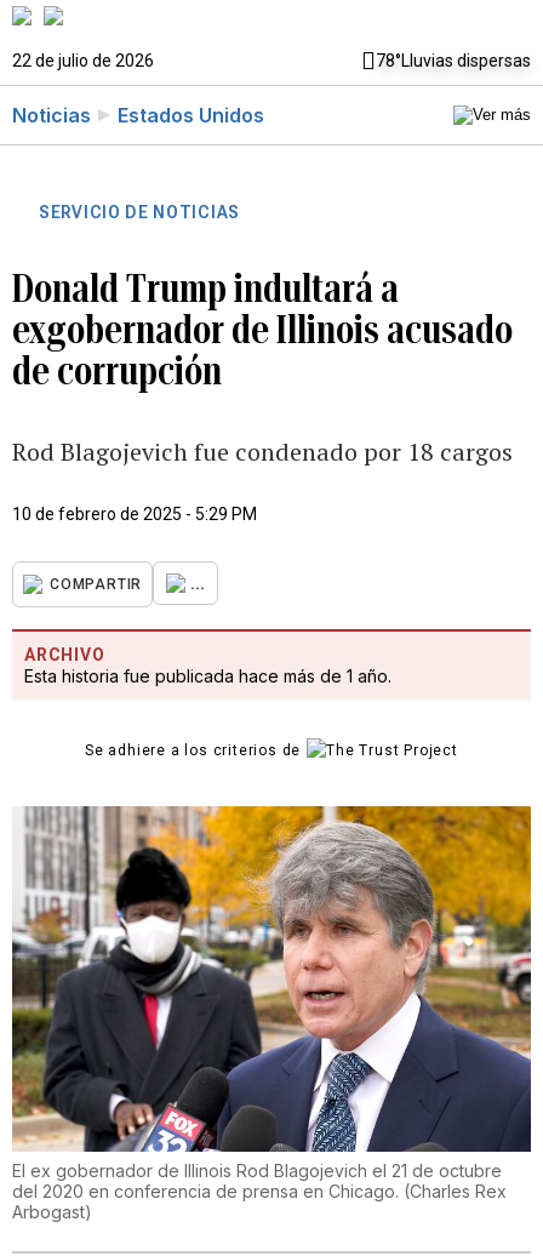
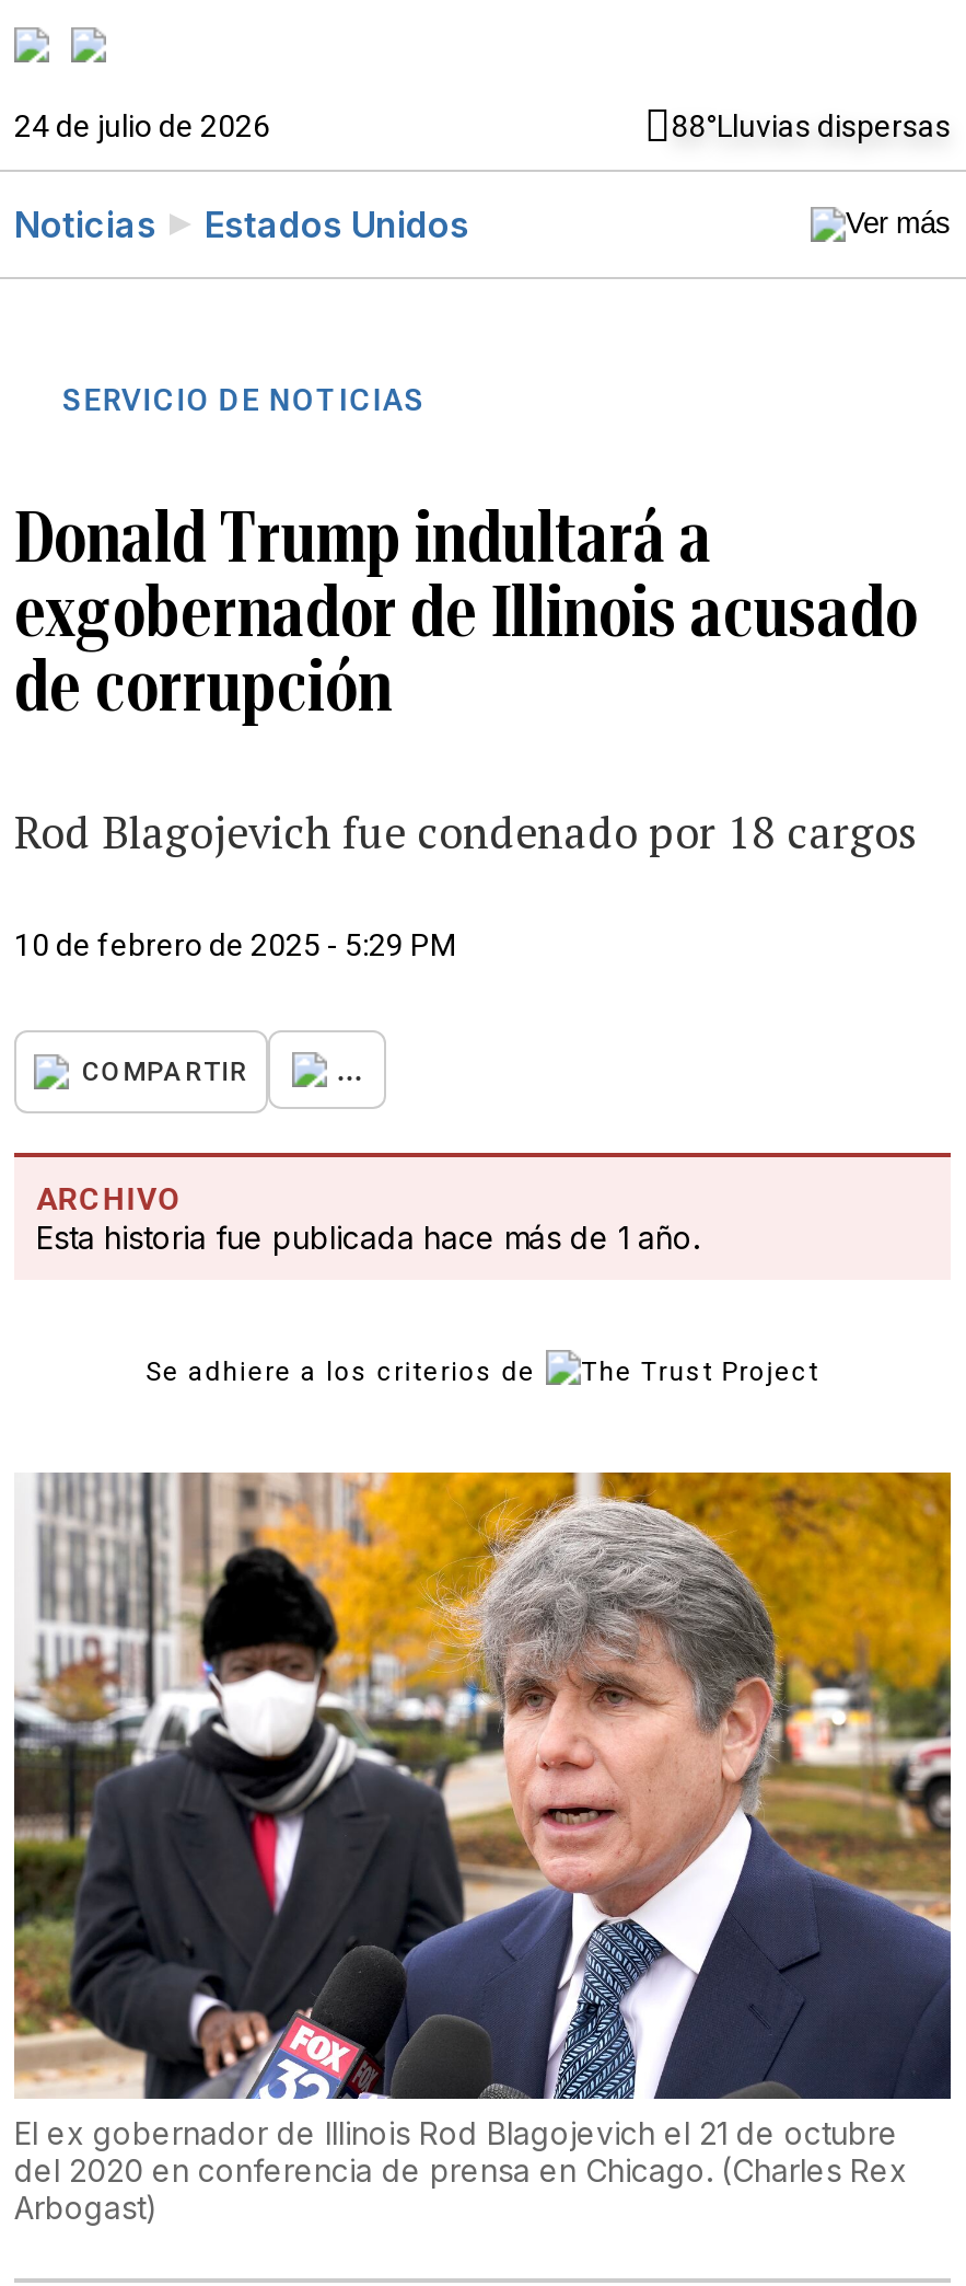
- 22 de julio de 2026
+ 24 de julio de 2026

- 78°Lluvias dispersas
+ 88°Lluvias dispersas
